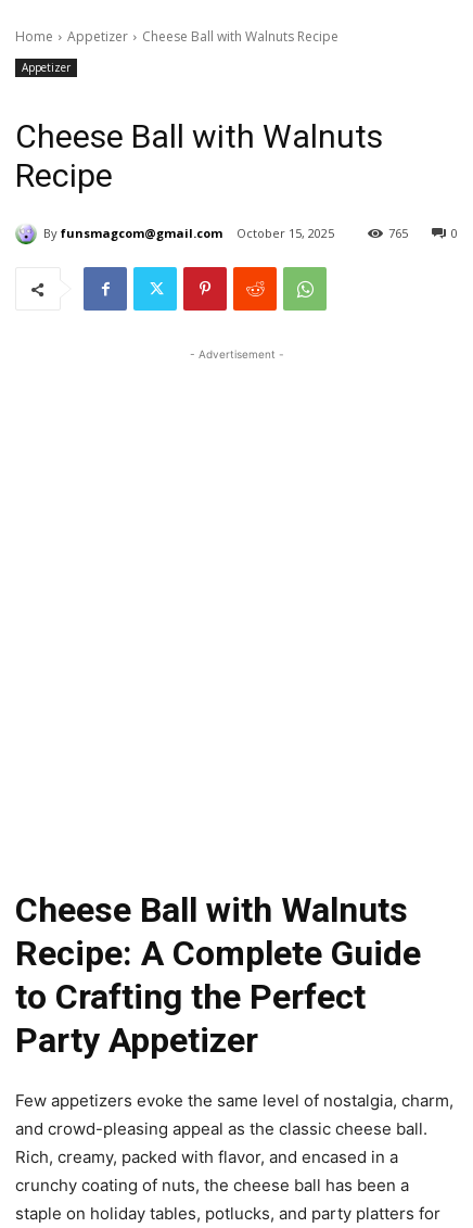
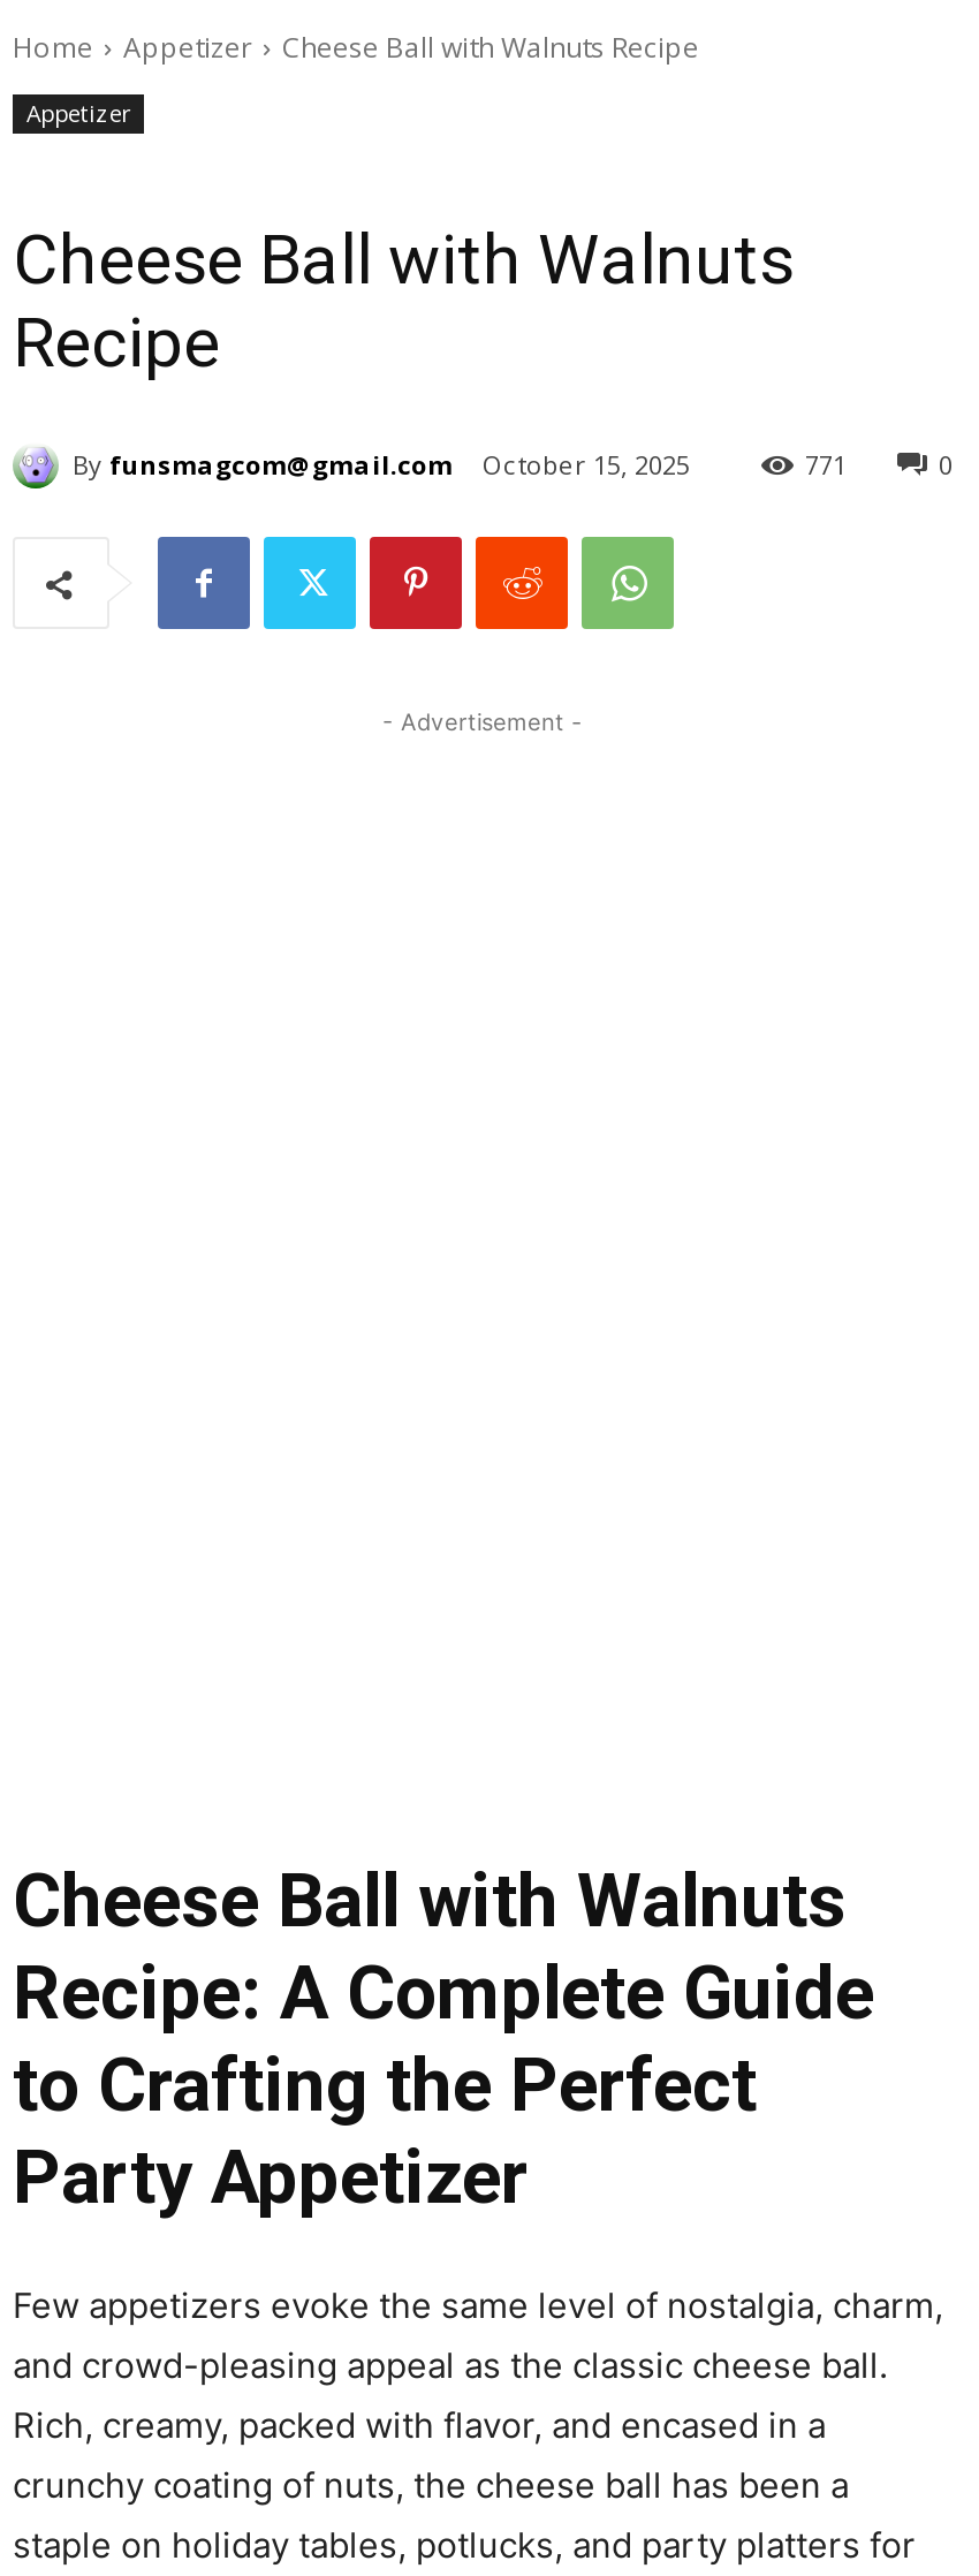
- 765
+ 771
